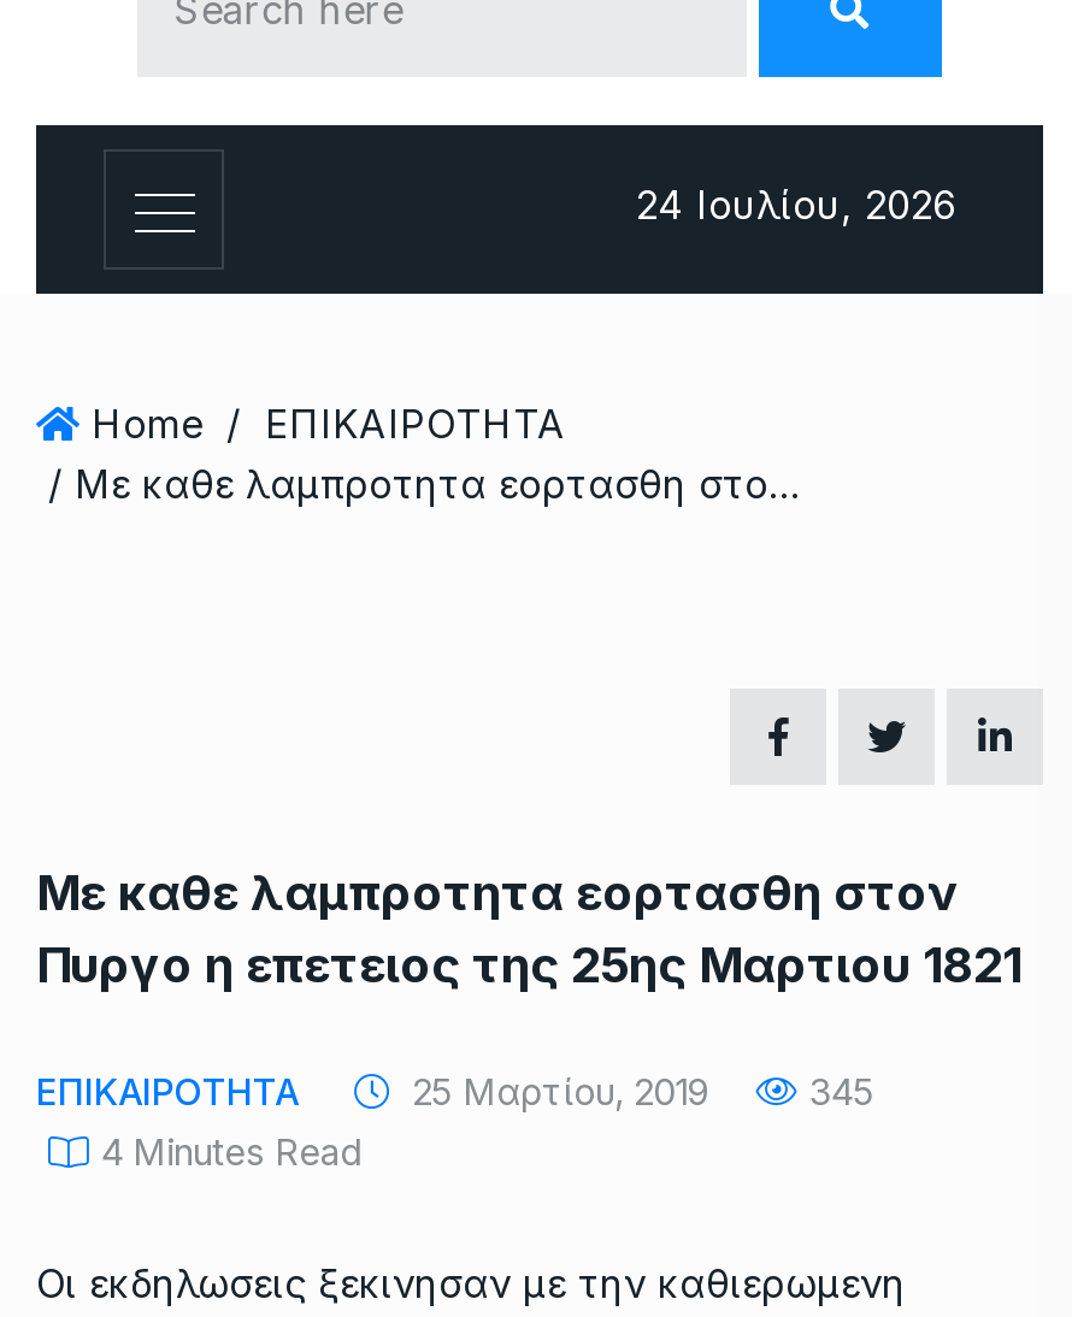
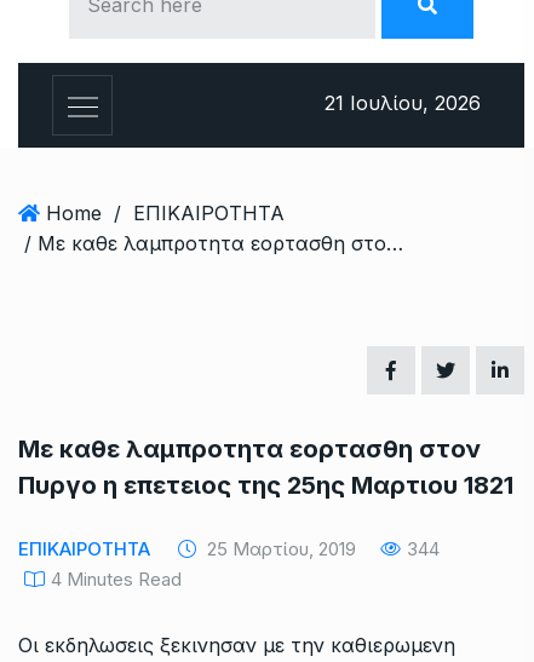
- 24 Ιουλίου, 2026
+ 21 Ιουλίου, 2026

- 345
+ 344
